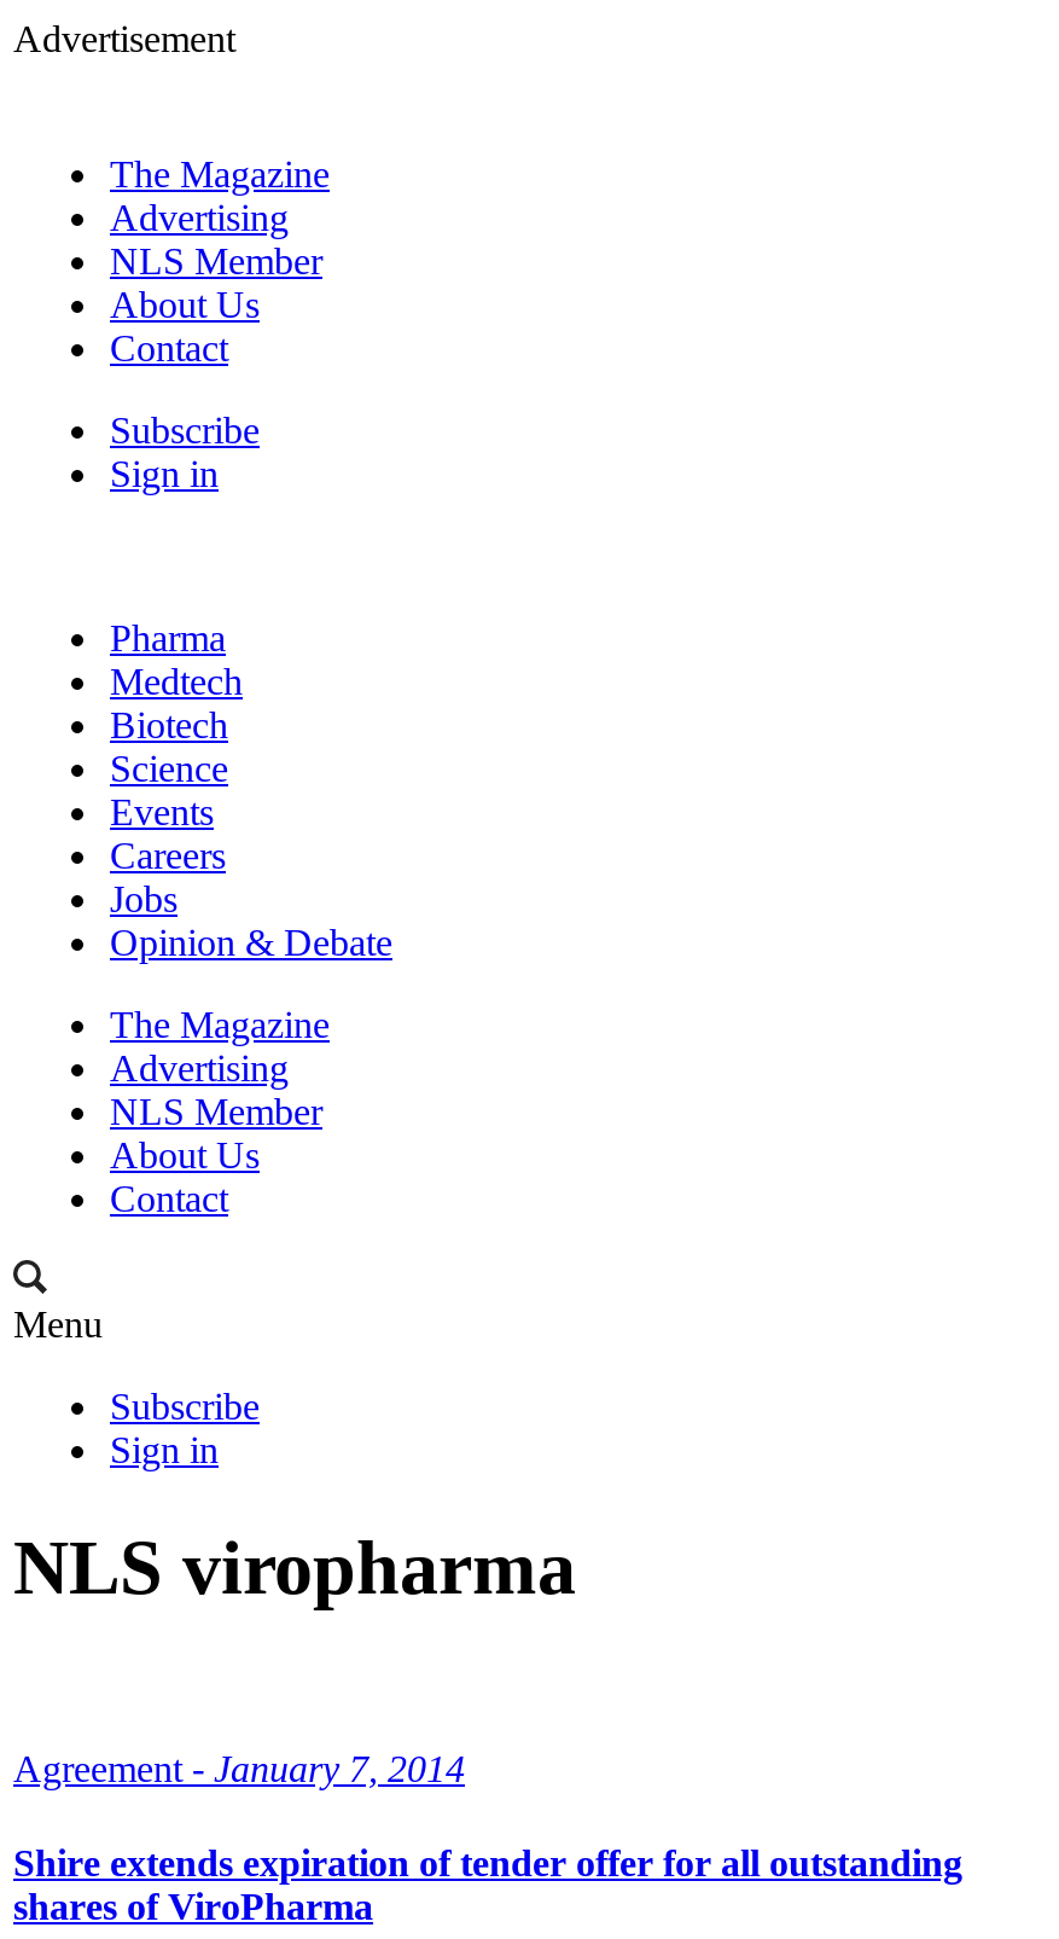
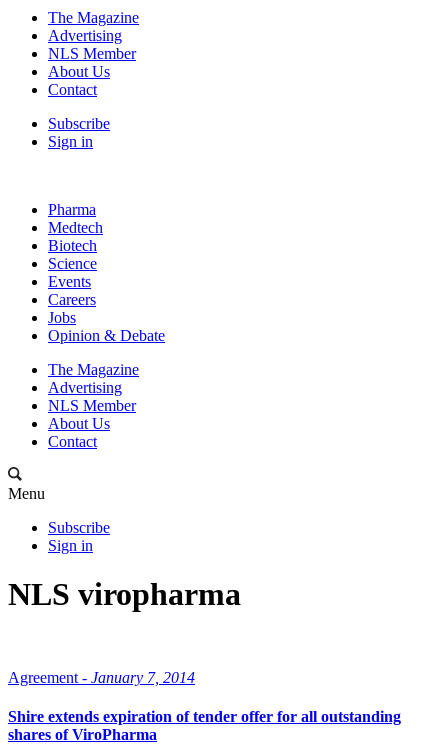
- Advertisement
